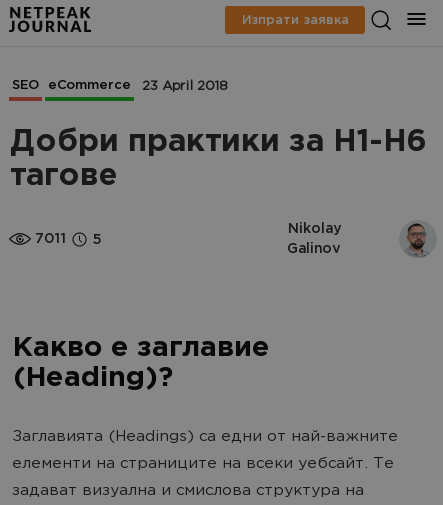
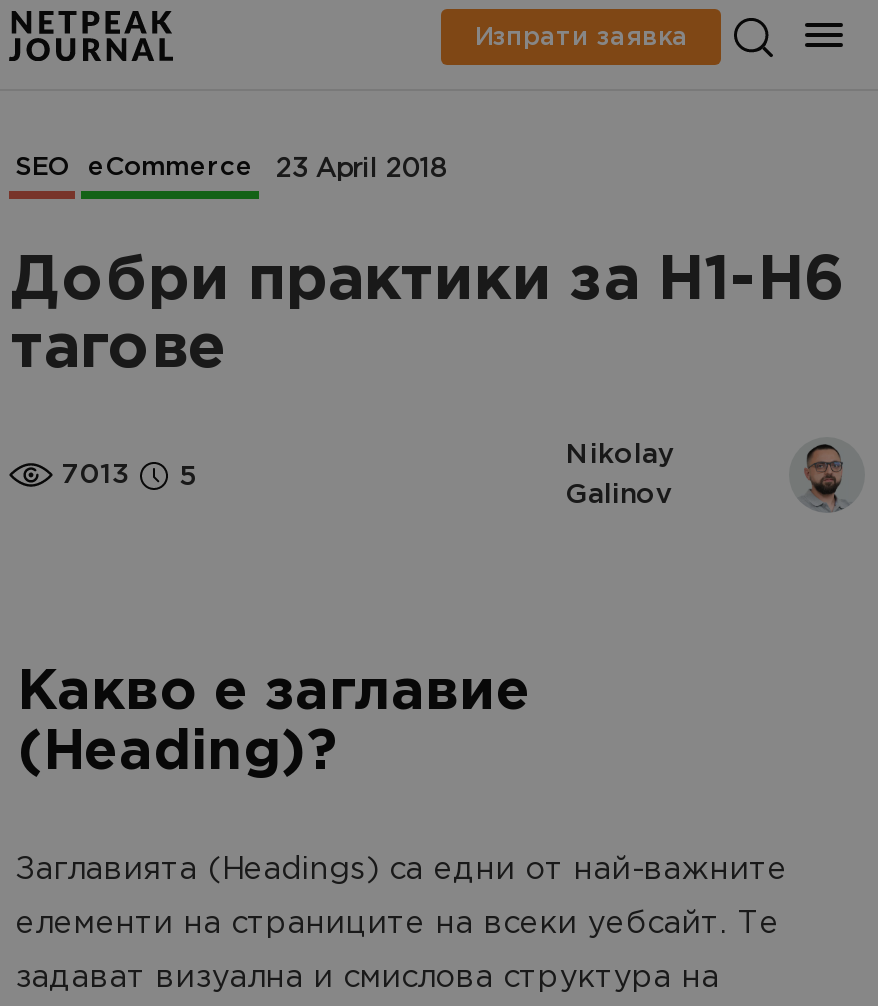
- 7011 5
+ 7013 5
